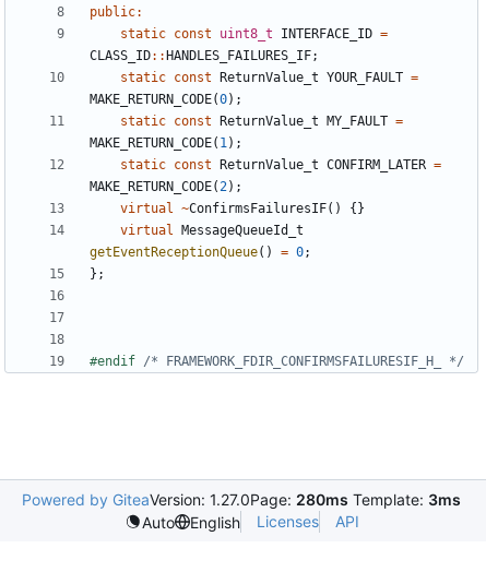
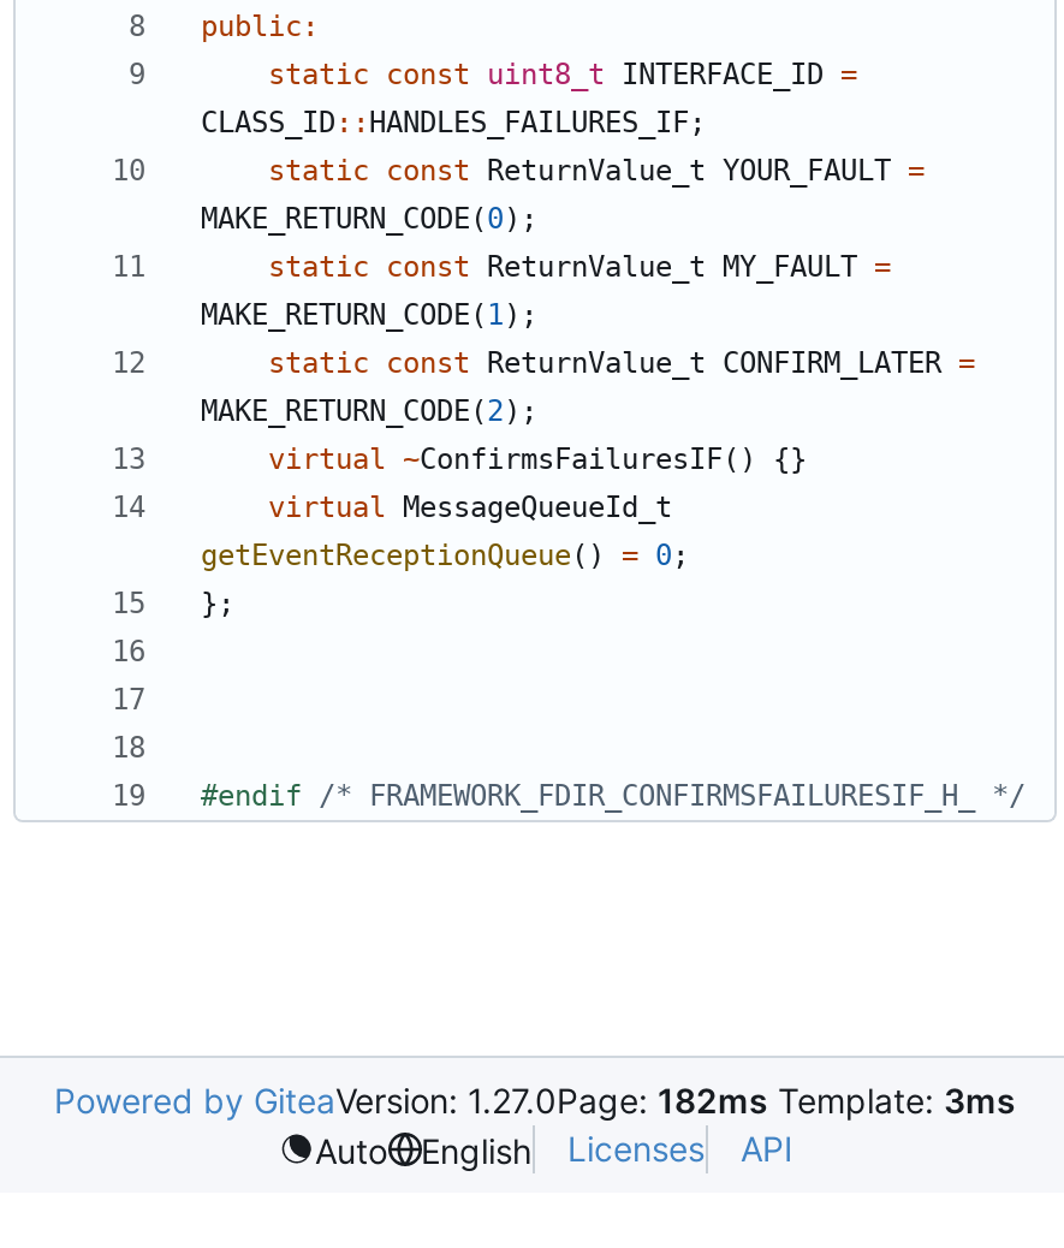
- Powered by GiteaVersion: 1.27.0Page: 280ms Template: 3ms
+ Powered by GiteaVersion: 1.27.0Page: 182ms Template: 3ms
